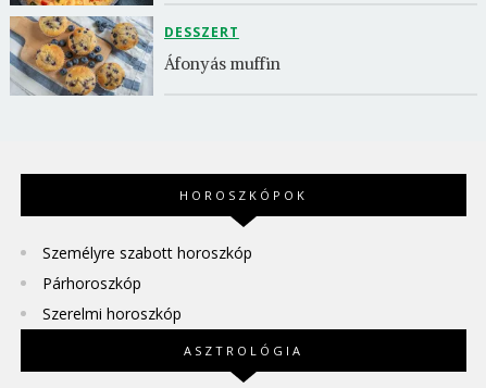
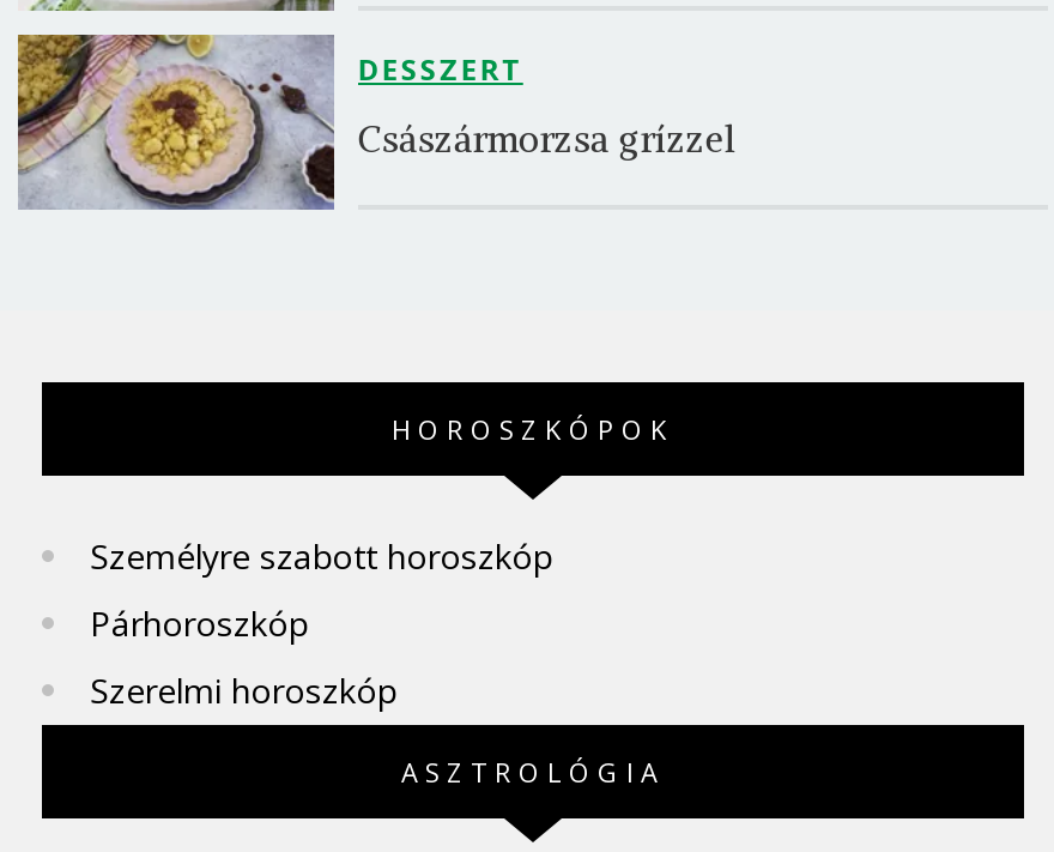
- [image]
- Áfonyás muffin
+ [image]
+ Császármorzsa grízzel
